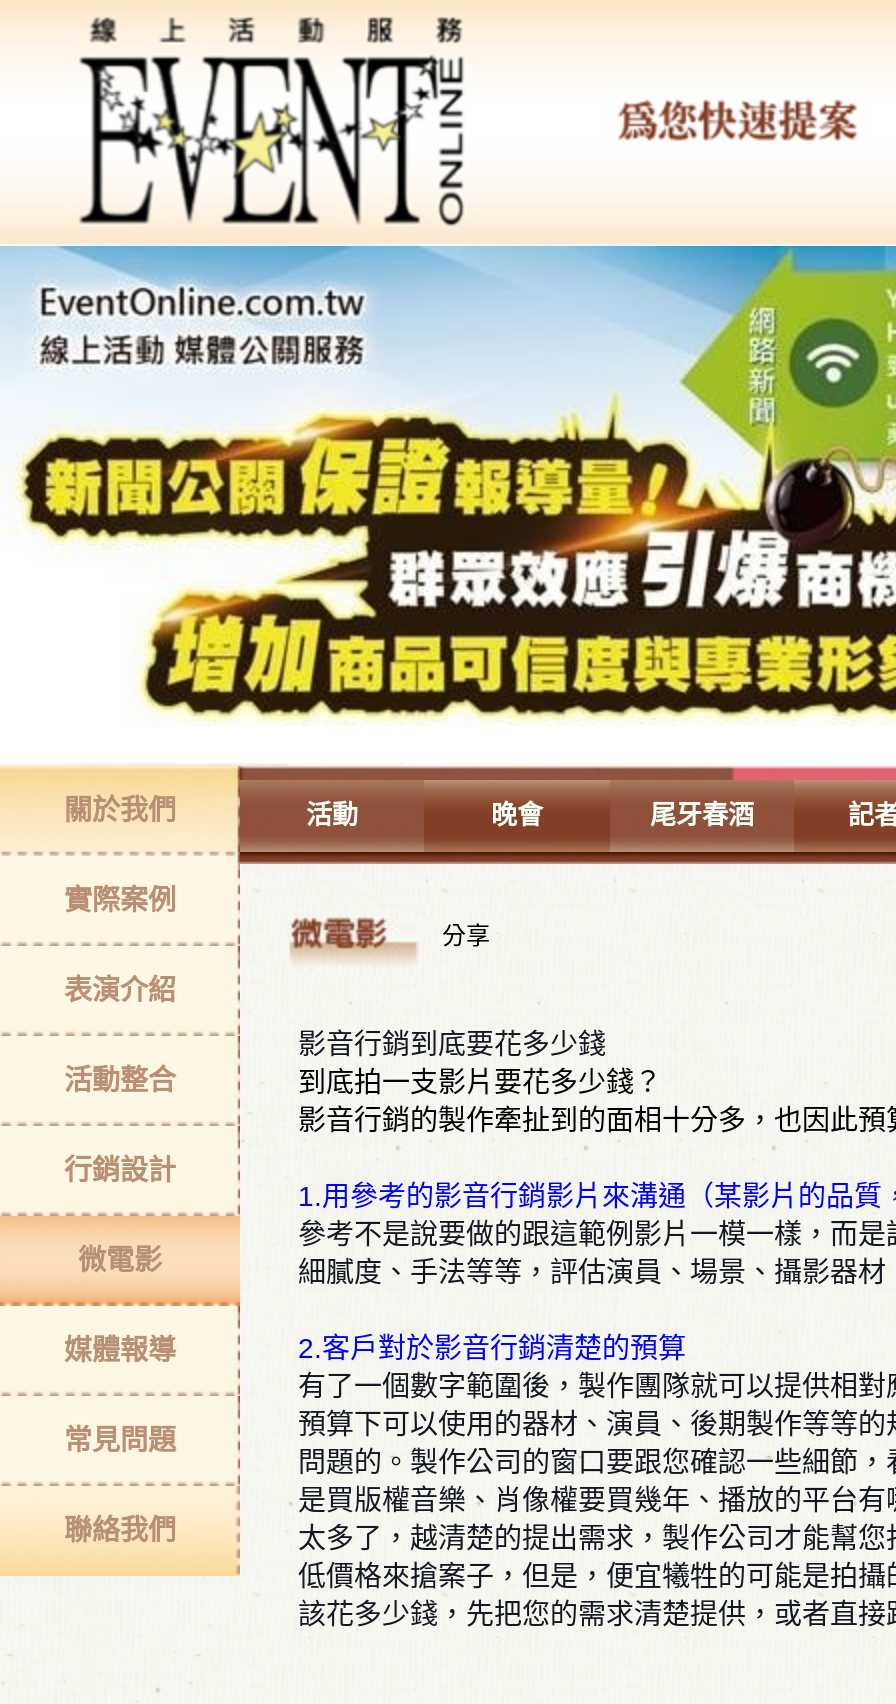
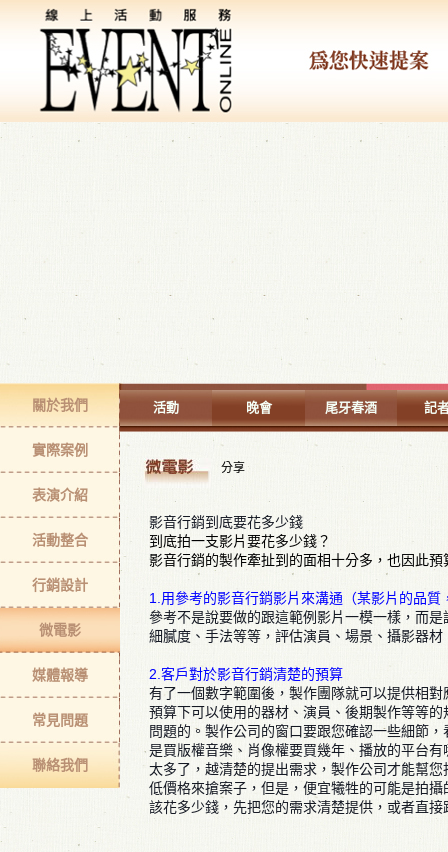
- [image]
